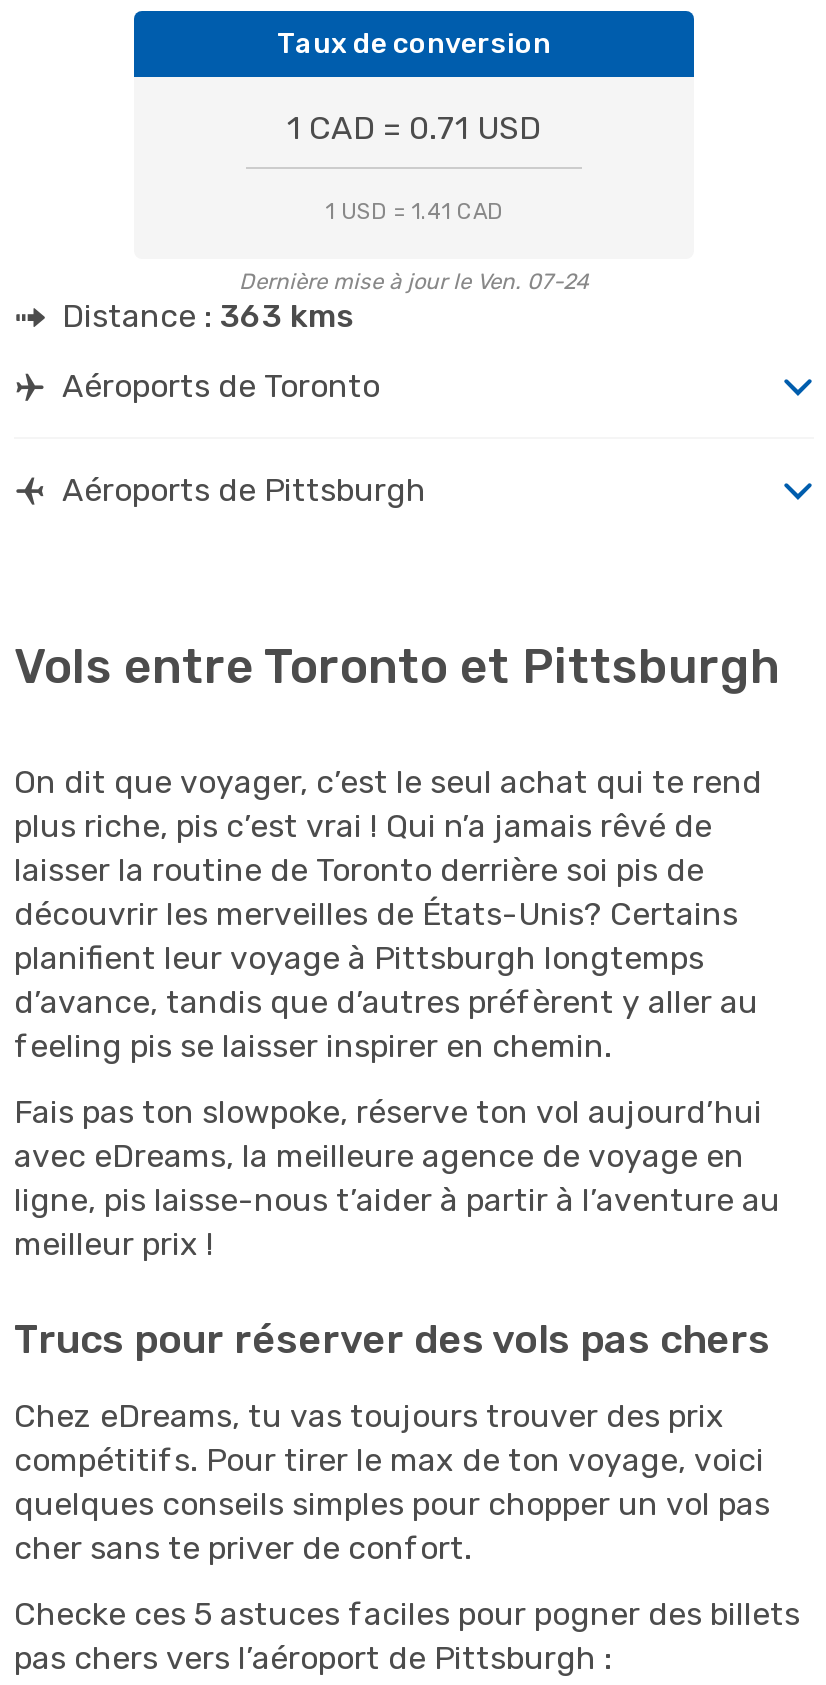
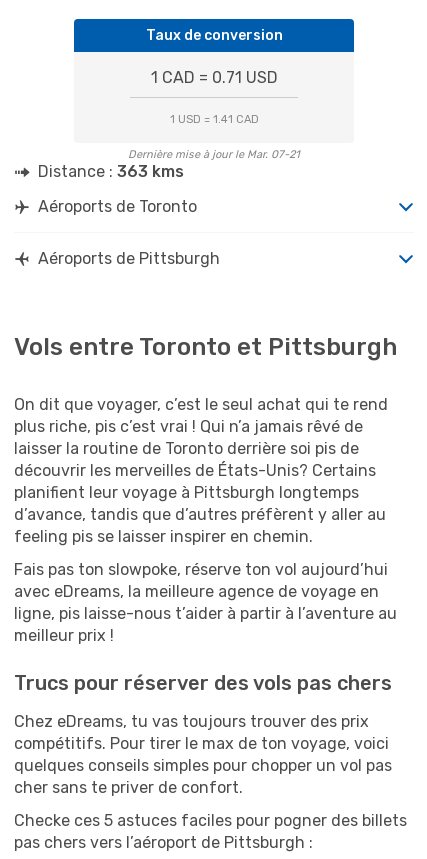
- Dernière mise à jour le Ven. 07-24
+ Dernière mise à jour le Mar. 07-21
